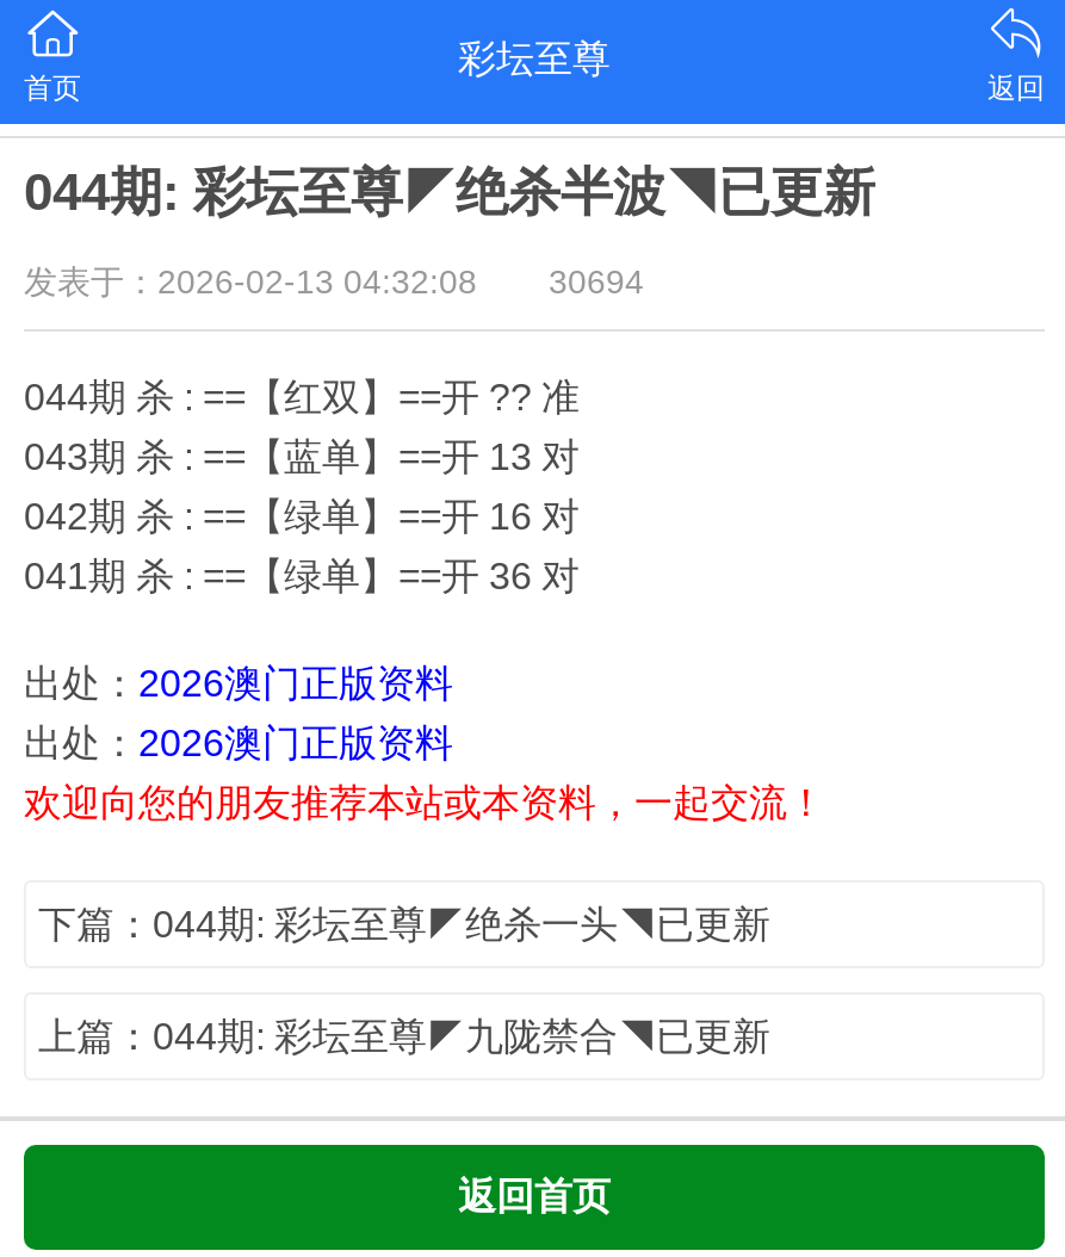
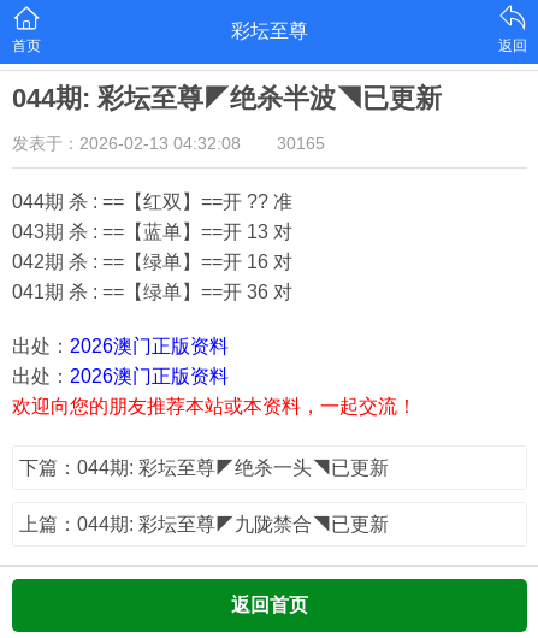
- 发表于：2026-02-13 04:32:08 30694
+ 发表于：2026-02-13 04:32:08 30165
